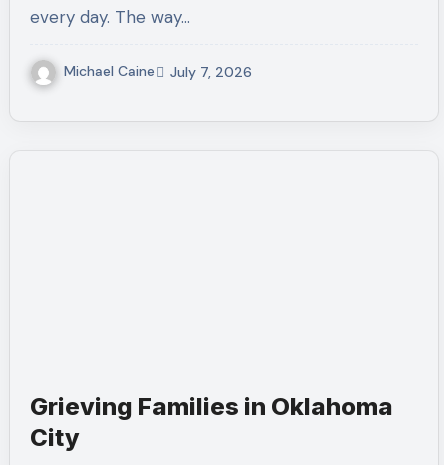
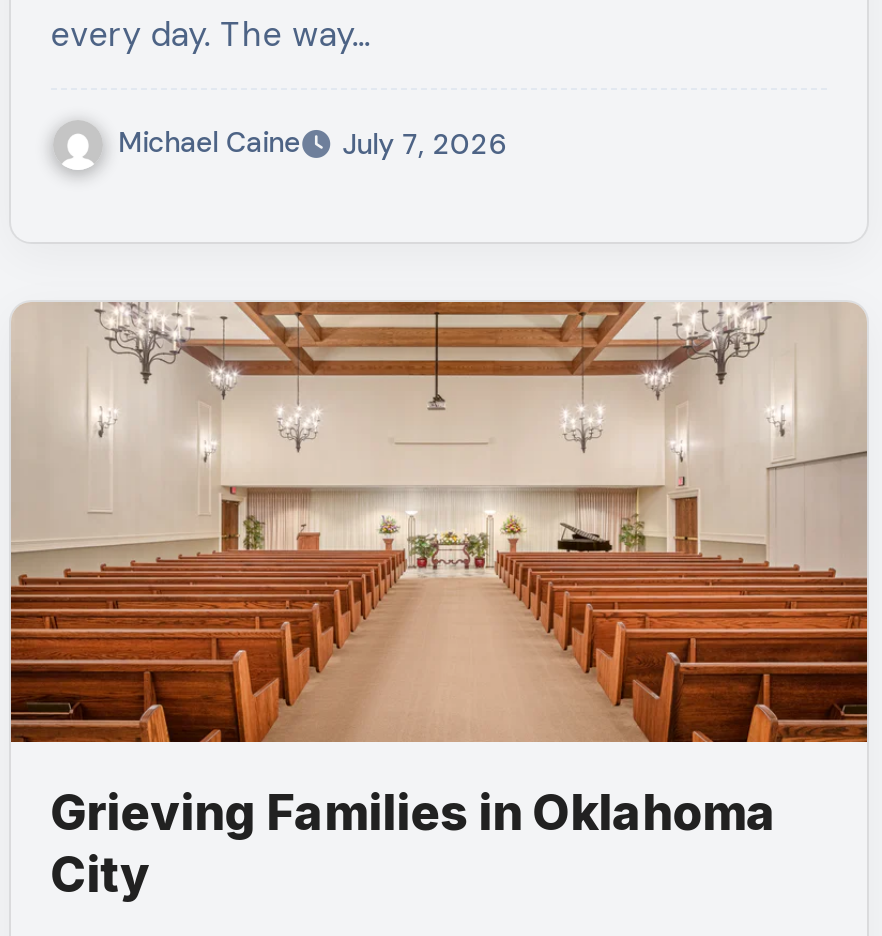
+ [image]
